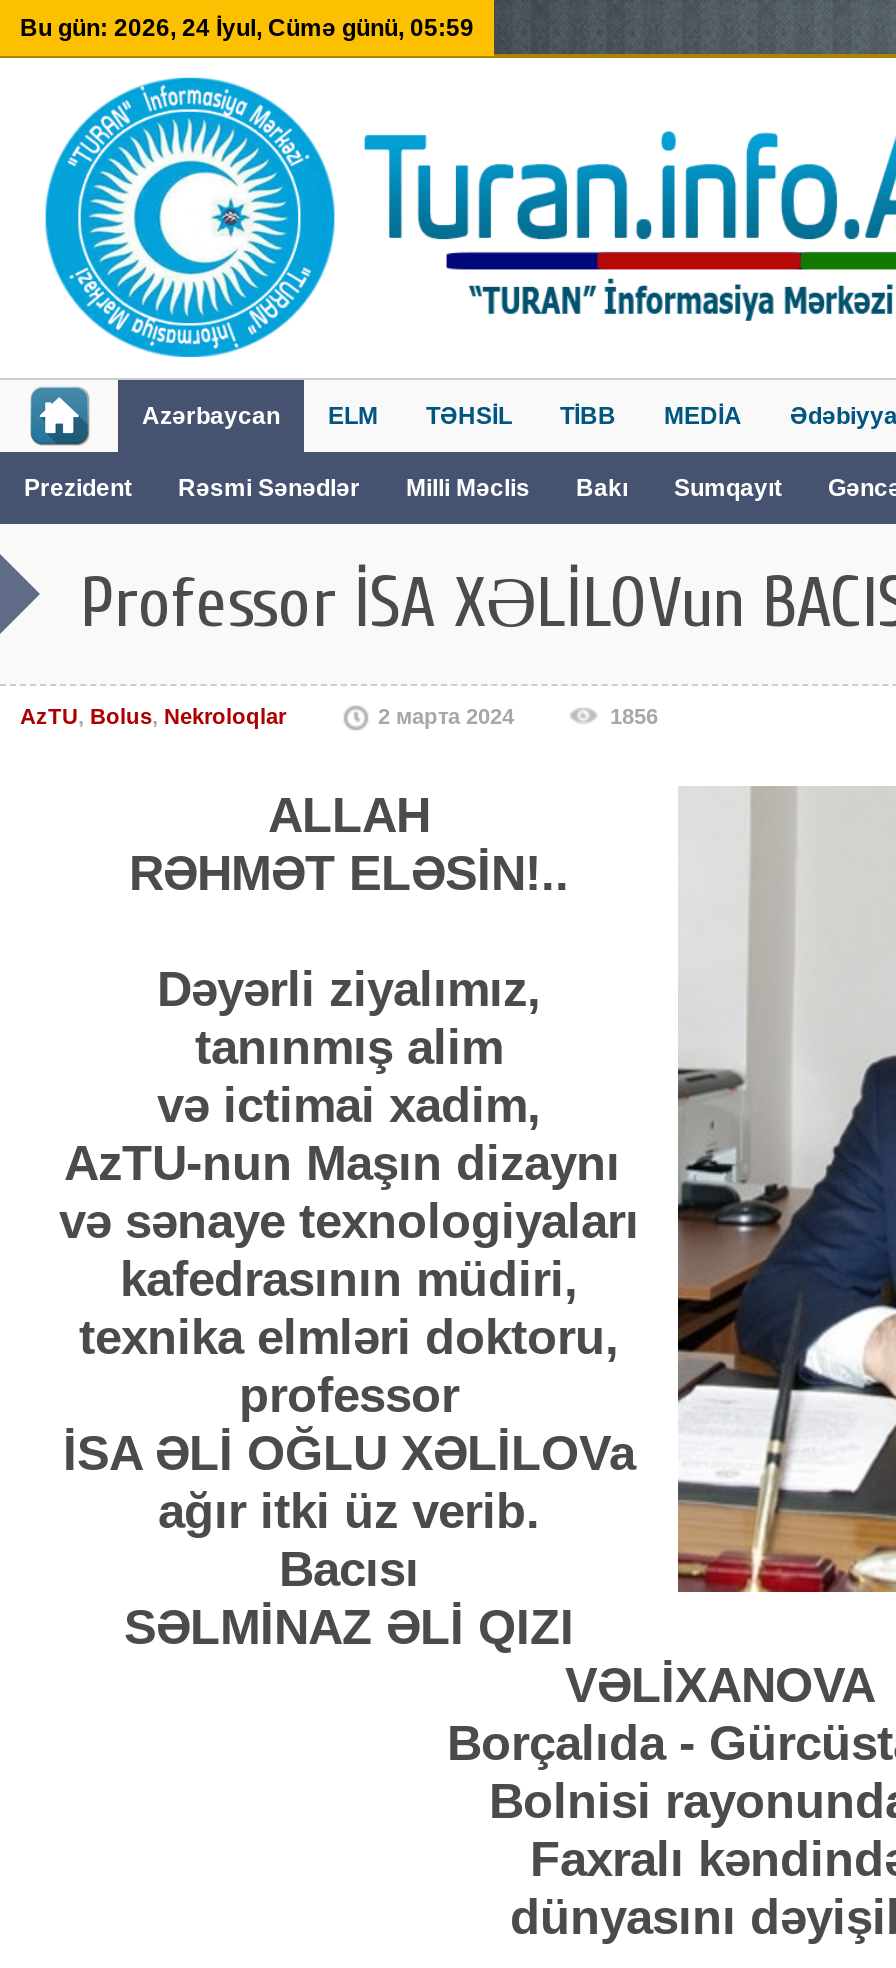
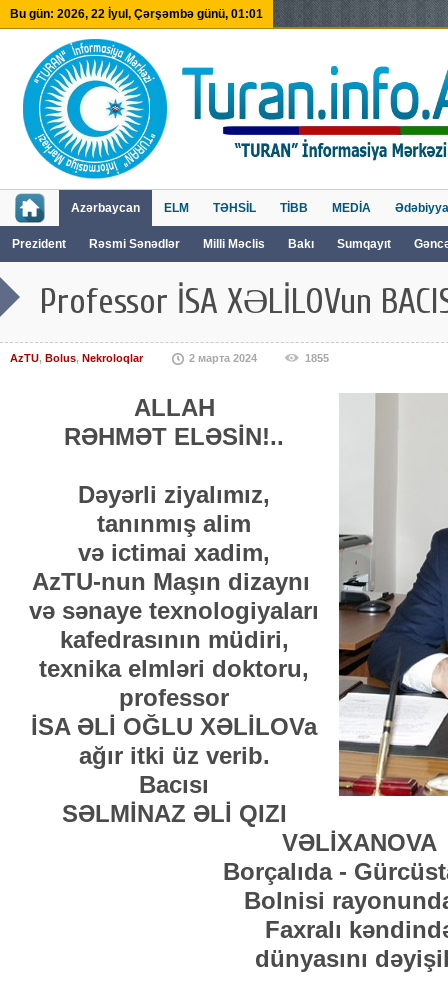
- Bu gün: 2026, 24 İyul, Cümə günü, 05:59
+ Bu gün: 2026, 22 İyul, Çərşəmbə günü, 01:01

- 1856
+ 1855
